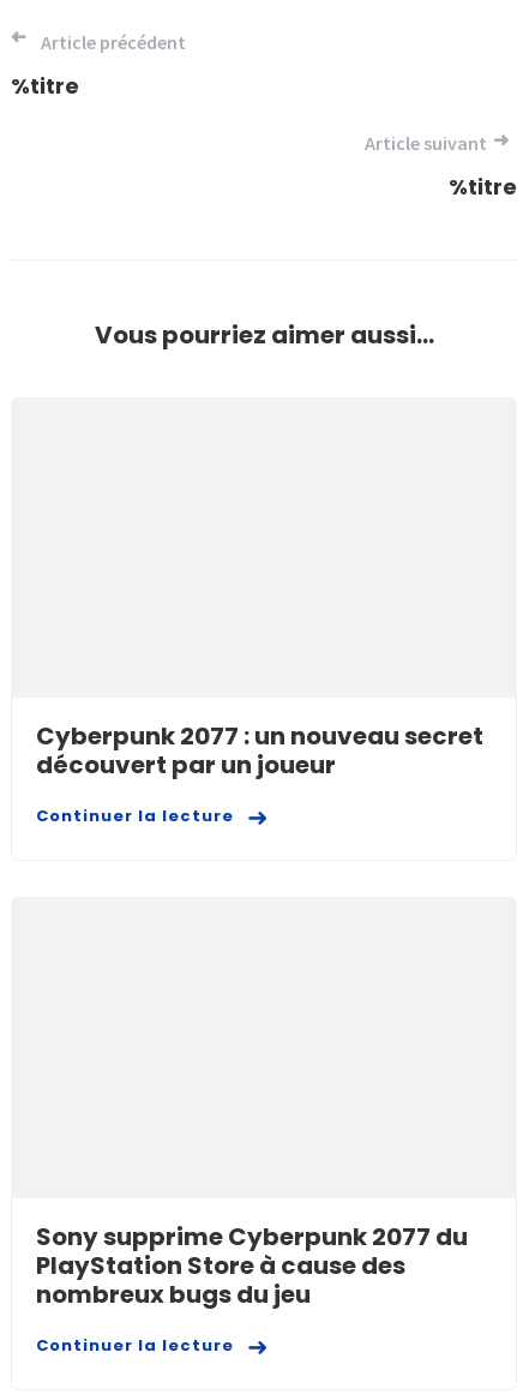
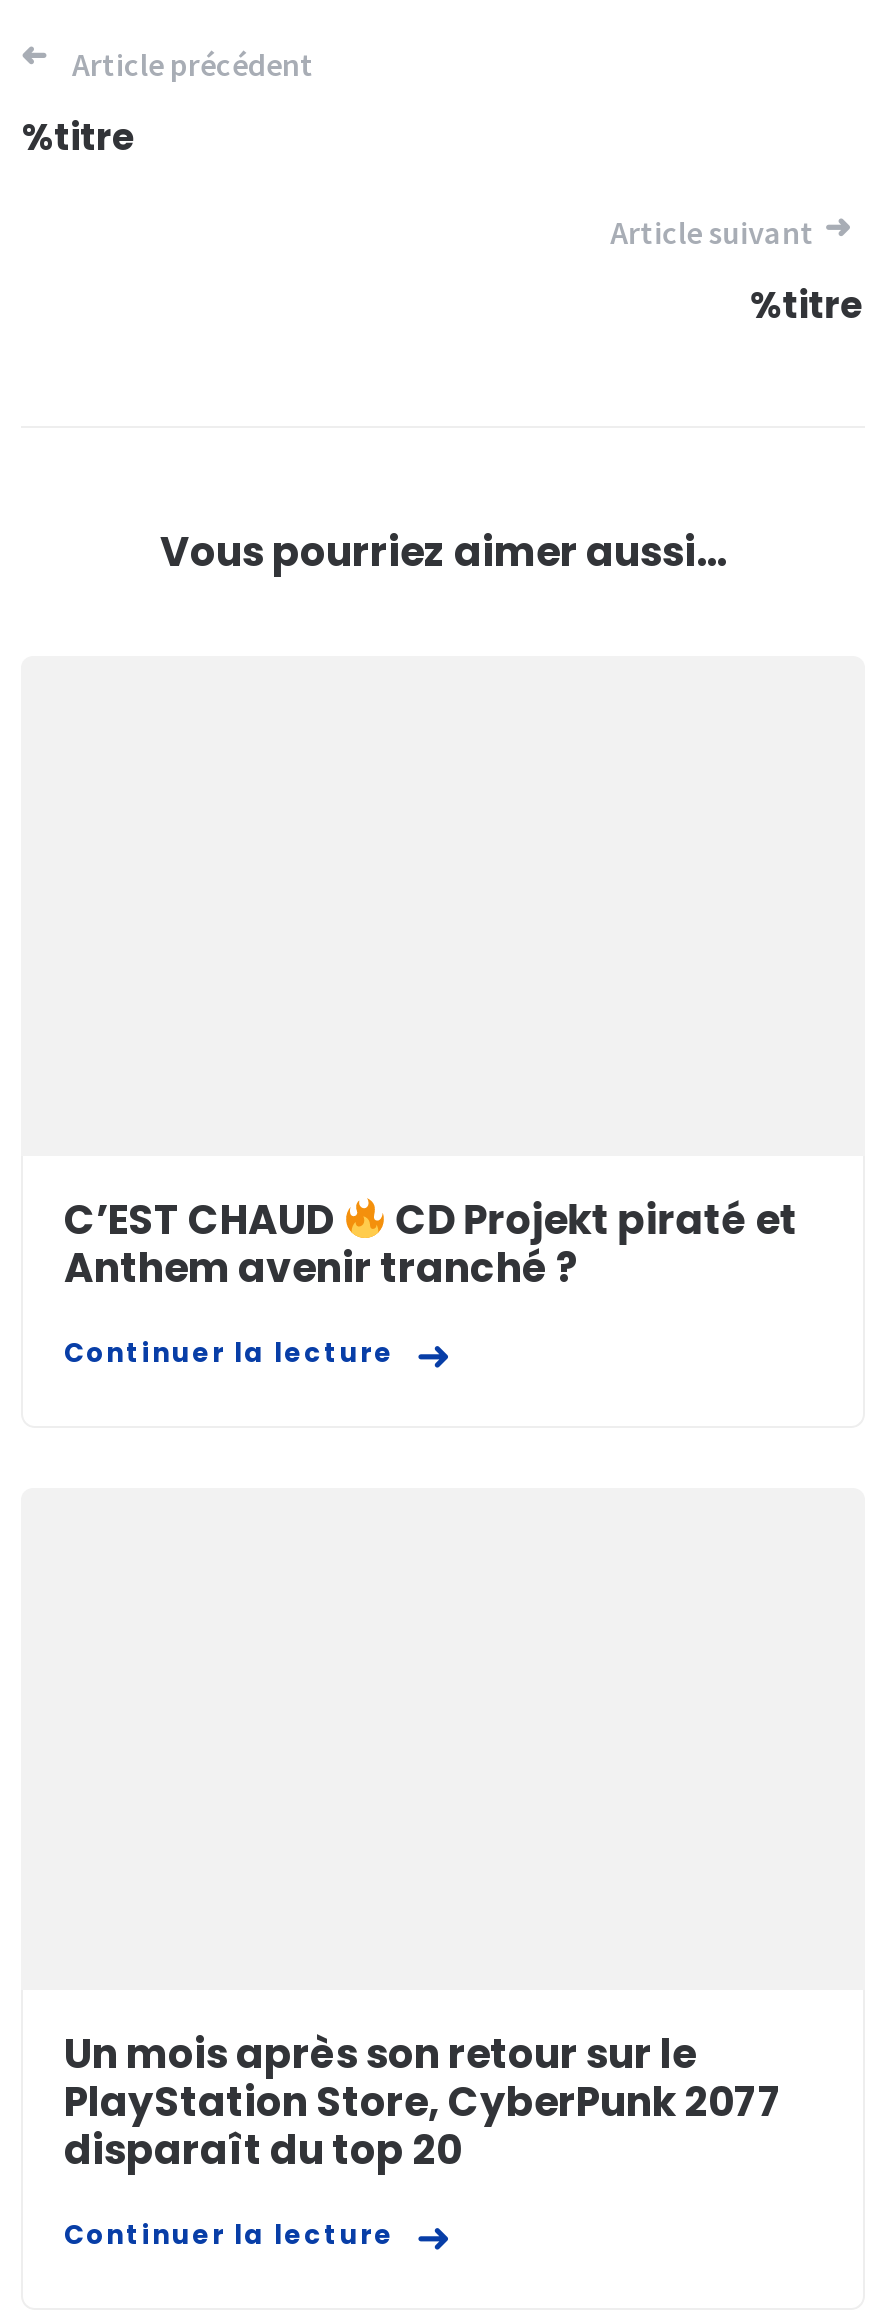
- Cyberpunk 2077 : un nouveau secret
- découvert par un joueur
+ C’EST CHAUD
+ CD Projekt piraté et
+ Anthem avenir tranché ?

- Sony supprime Cyberpunk 2077 du
- PlayStation Store à cause des
- nombreux bugs du jeu
+ Un mois après son retour sur le
+ PlayStation Store, CyberPunk 2077
+ disparaît du top 20
